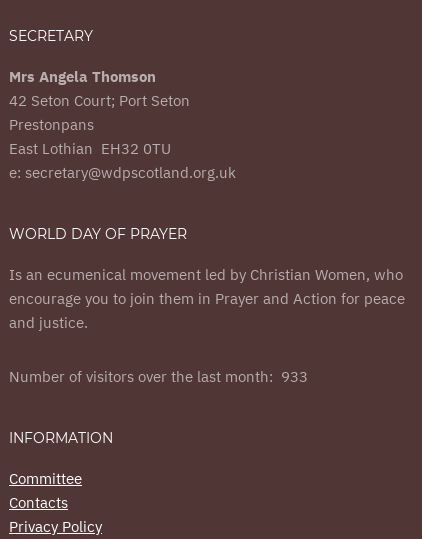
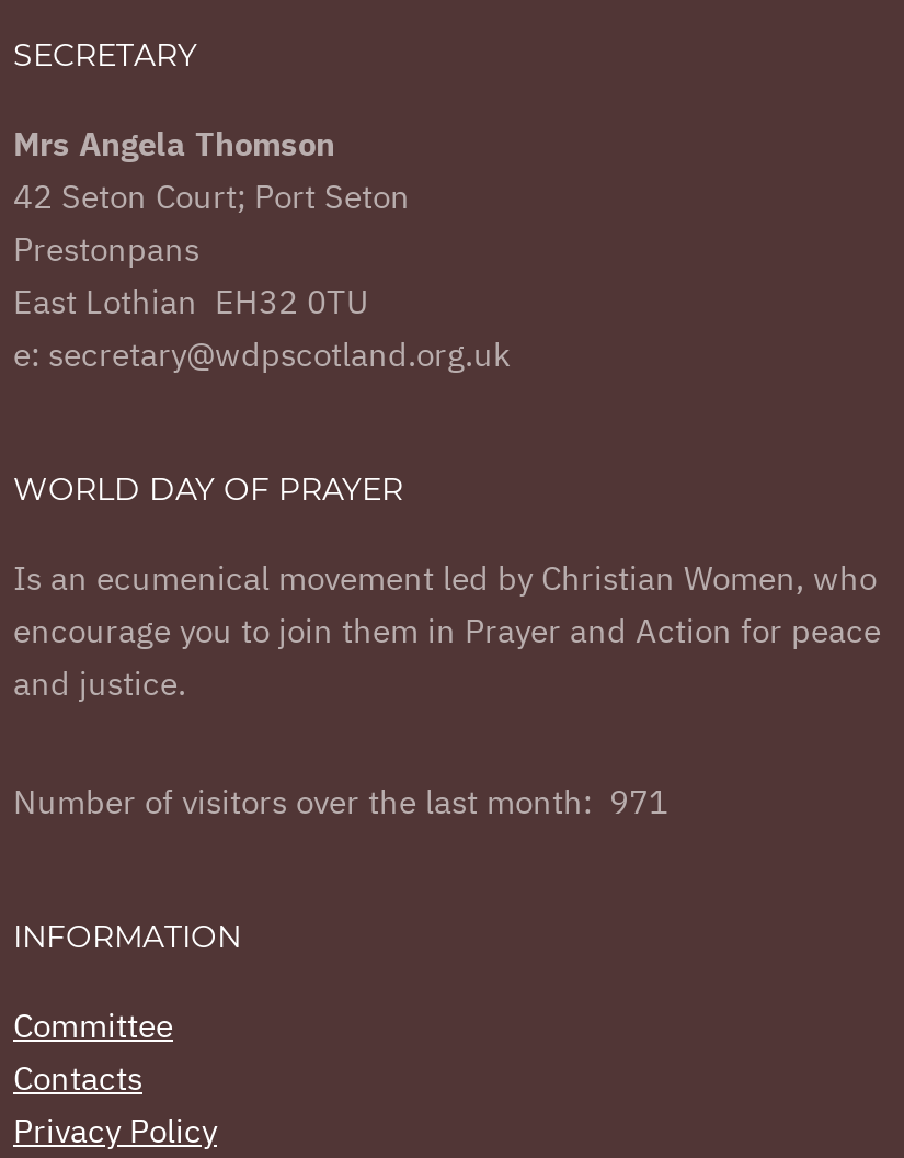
- Number of visitors over the last month: 933
+ Number of visitors over the last month: 971
